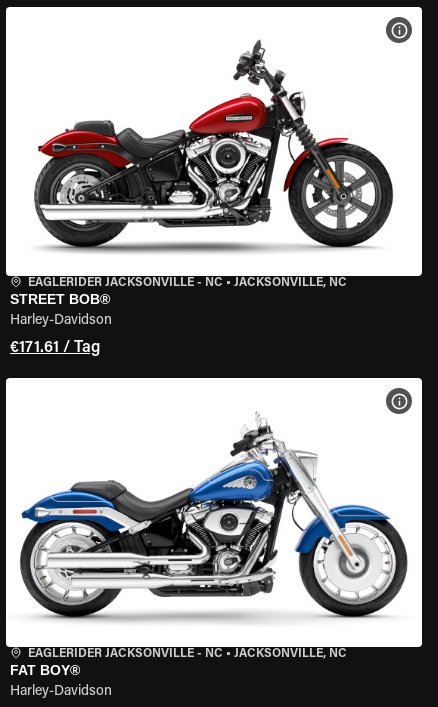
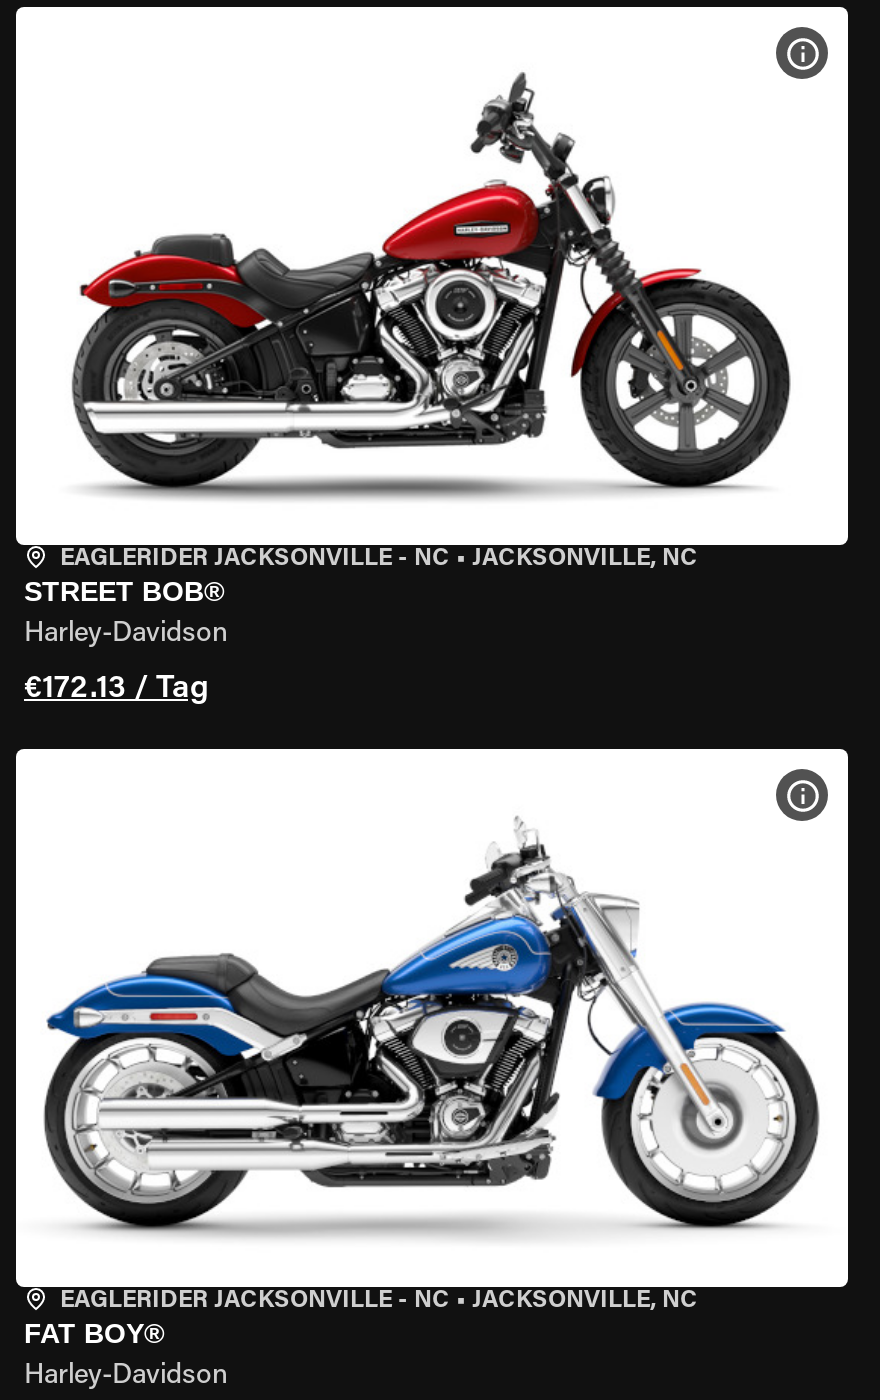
- €171.61 / Tag
+ €172.13 / Tag
